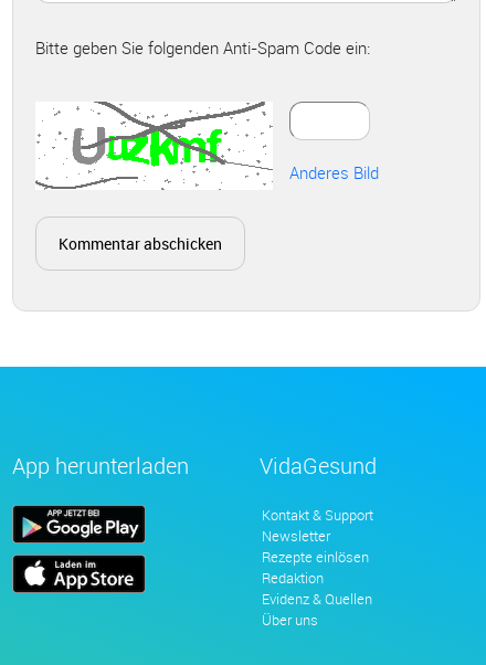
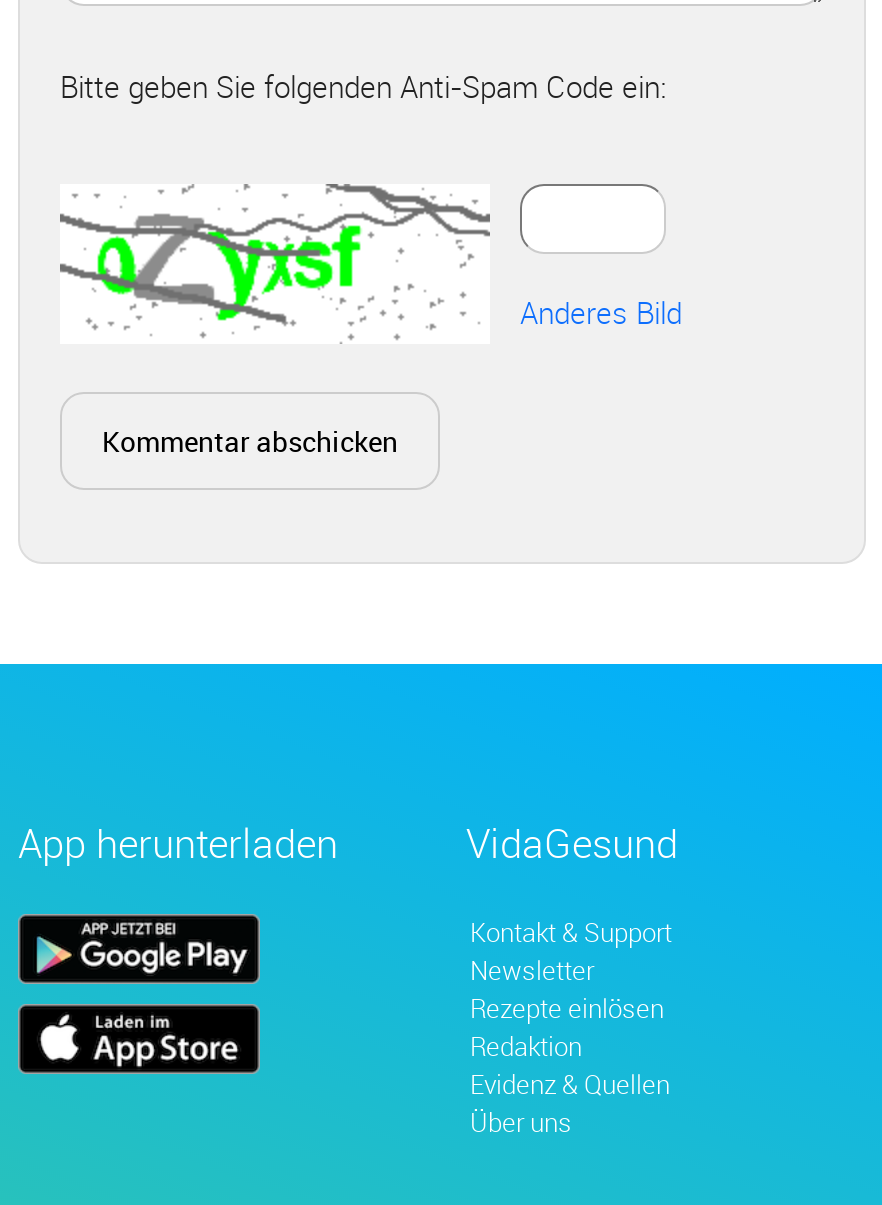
- [image]
+ [image]
